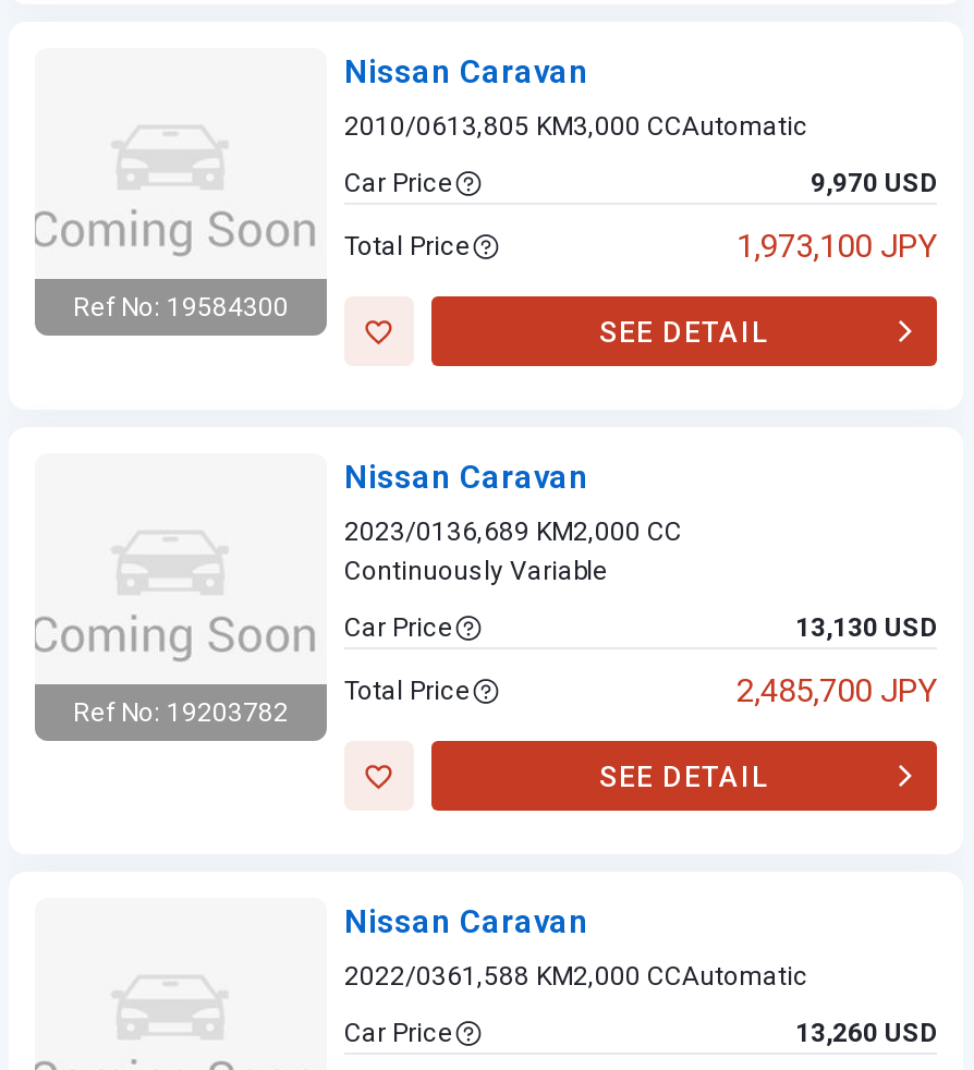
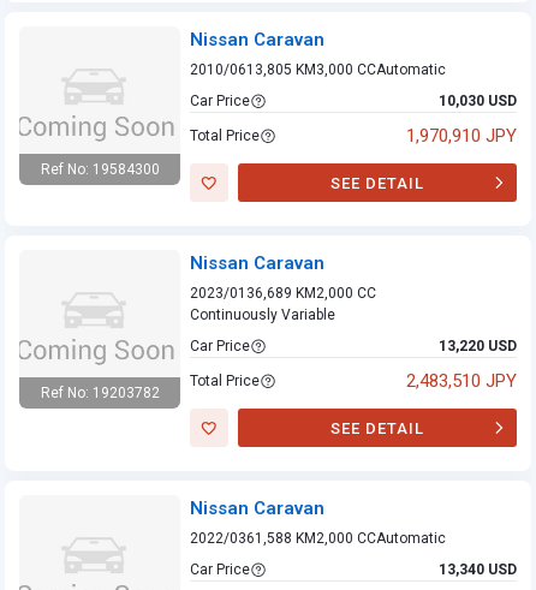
- 9,970 USD
+ 10,030 USD

- 1,973,100 JPY
+ 1,970,910 JPY

- 13,130 USD
+ 13,220 USD

- 2,485,700 JPY
+ 2,483,510 JPY

- 13,260 USD
+ 13,340 USD
